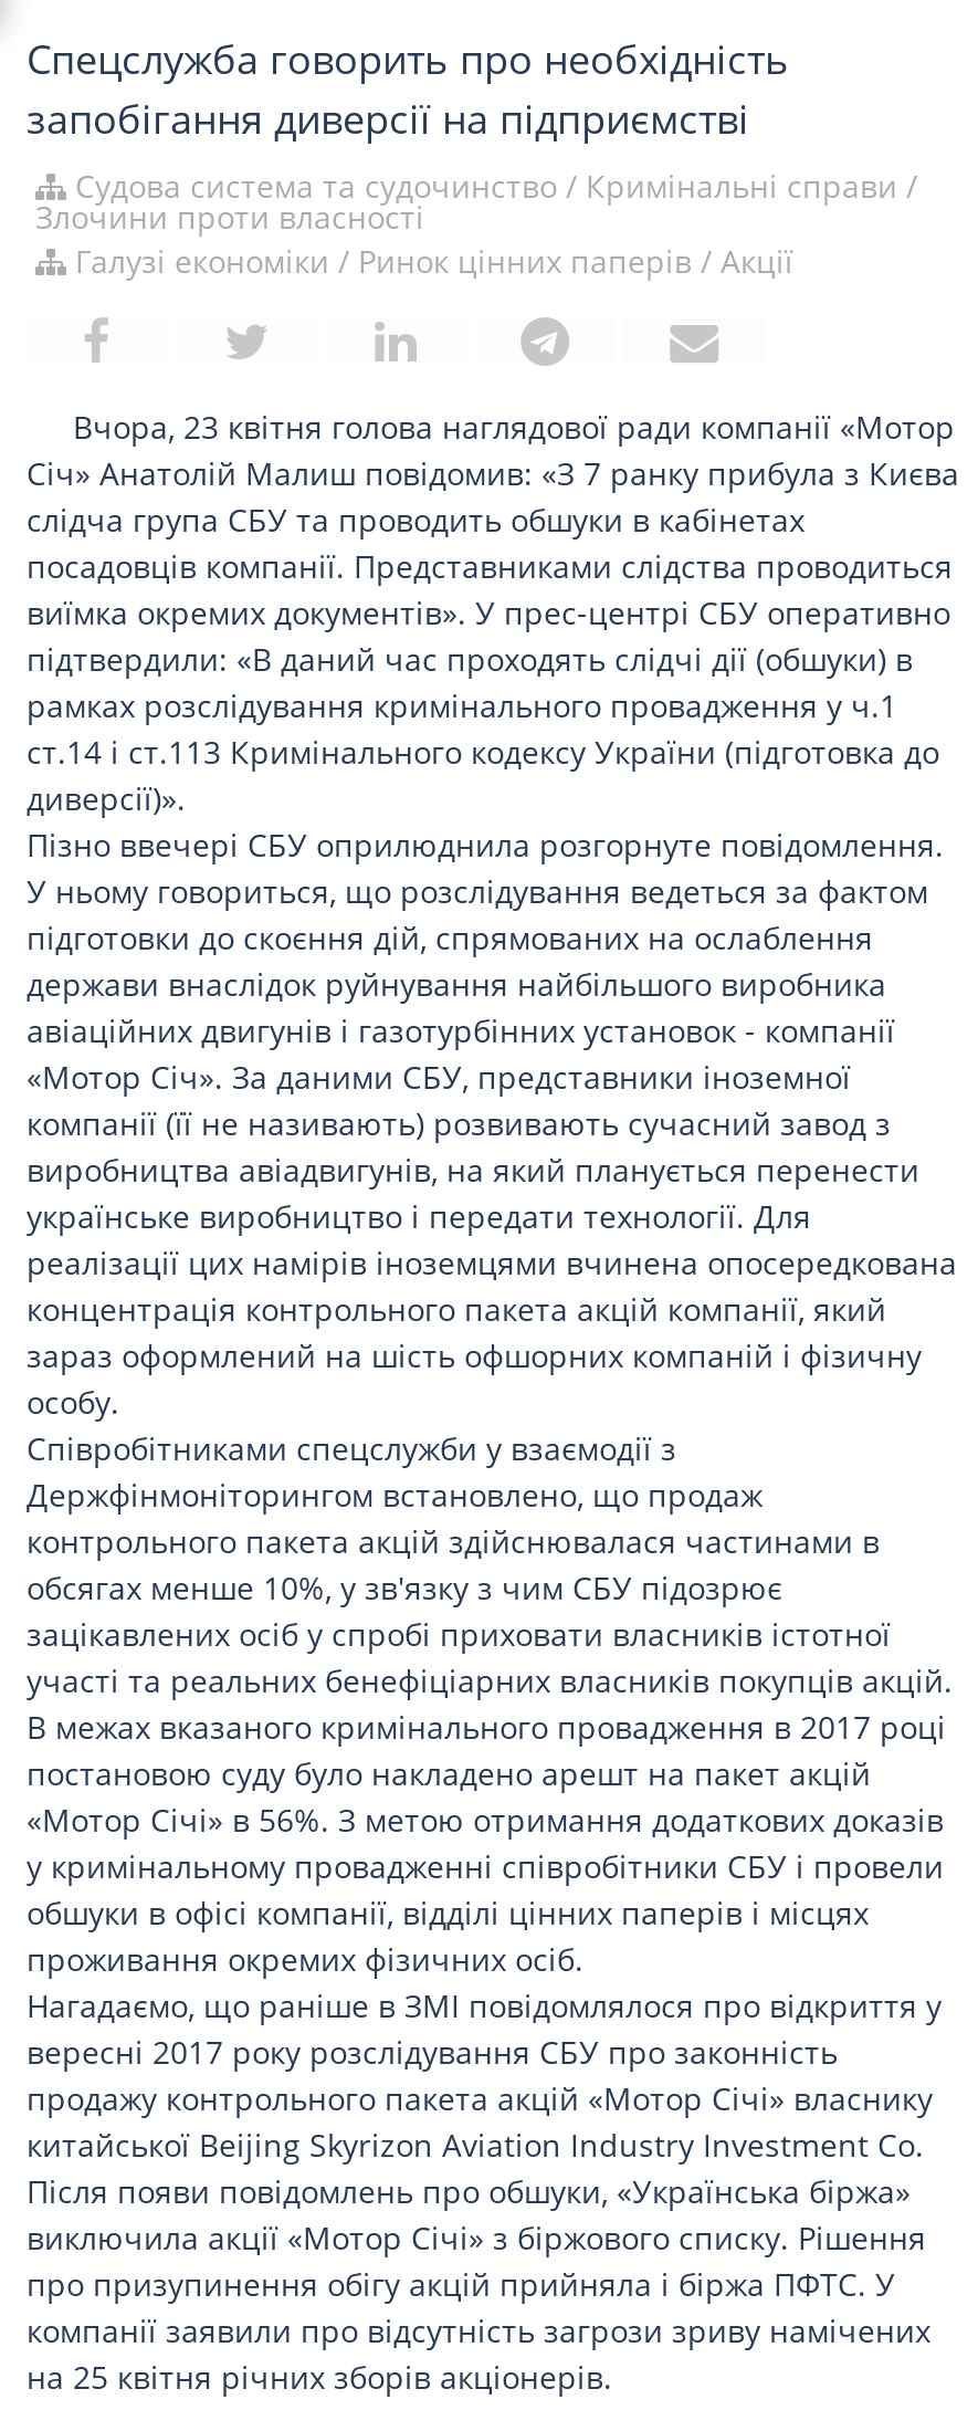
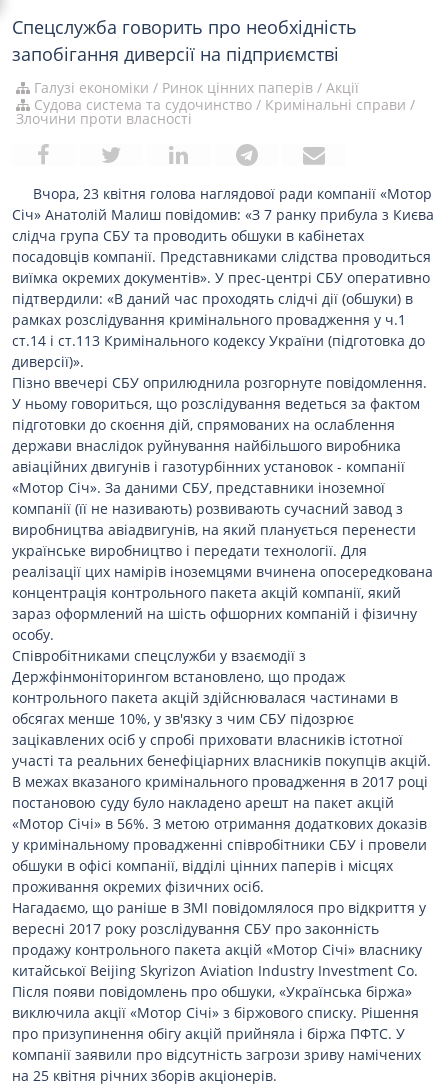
moved down: Судова система та судочинство / Кримінальні справи / | Злочини проти власності

moved up: Галузі економіки / Ринок цінних паперів / Акції
